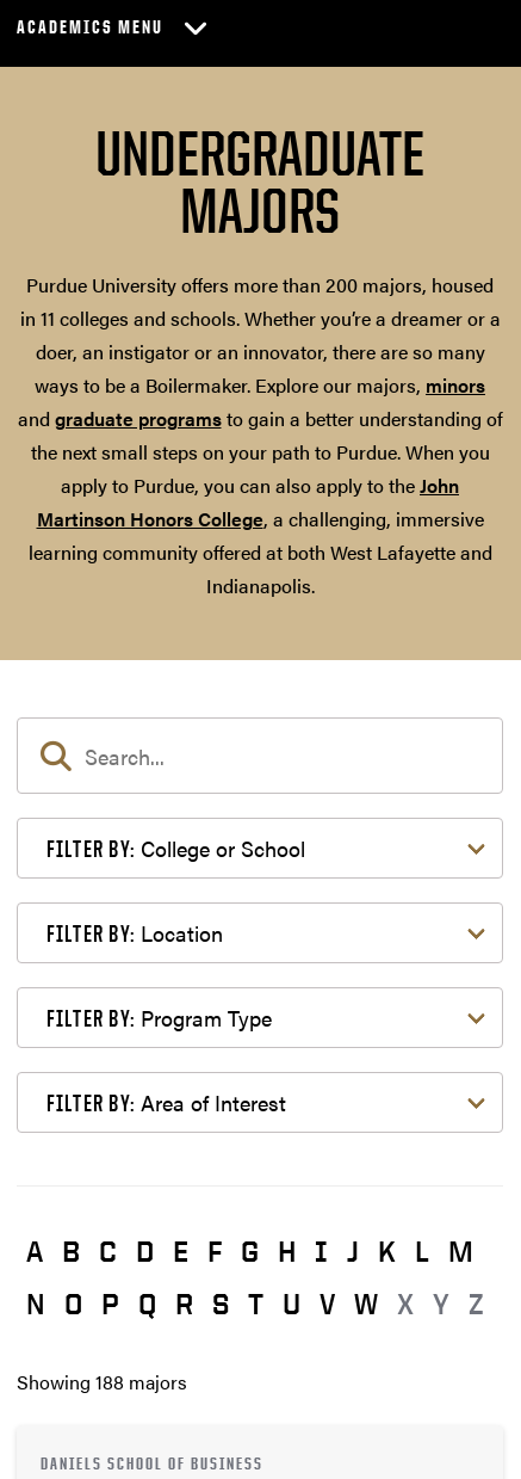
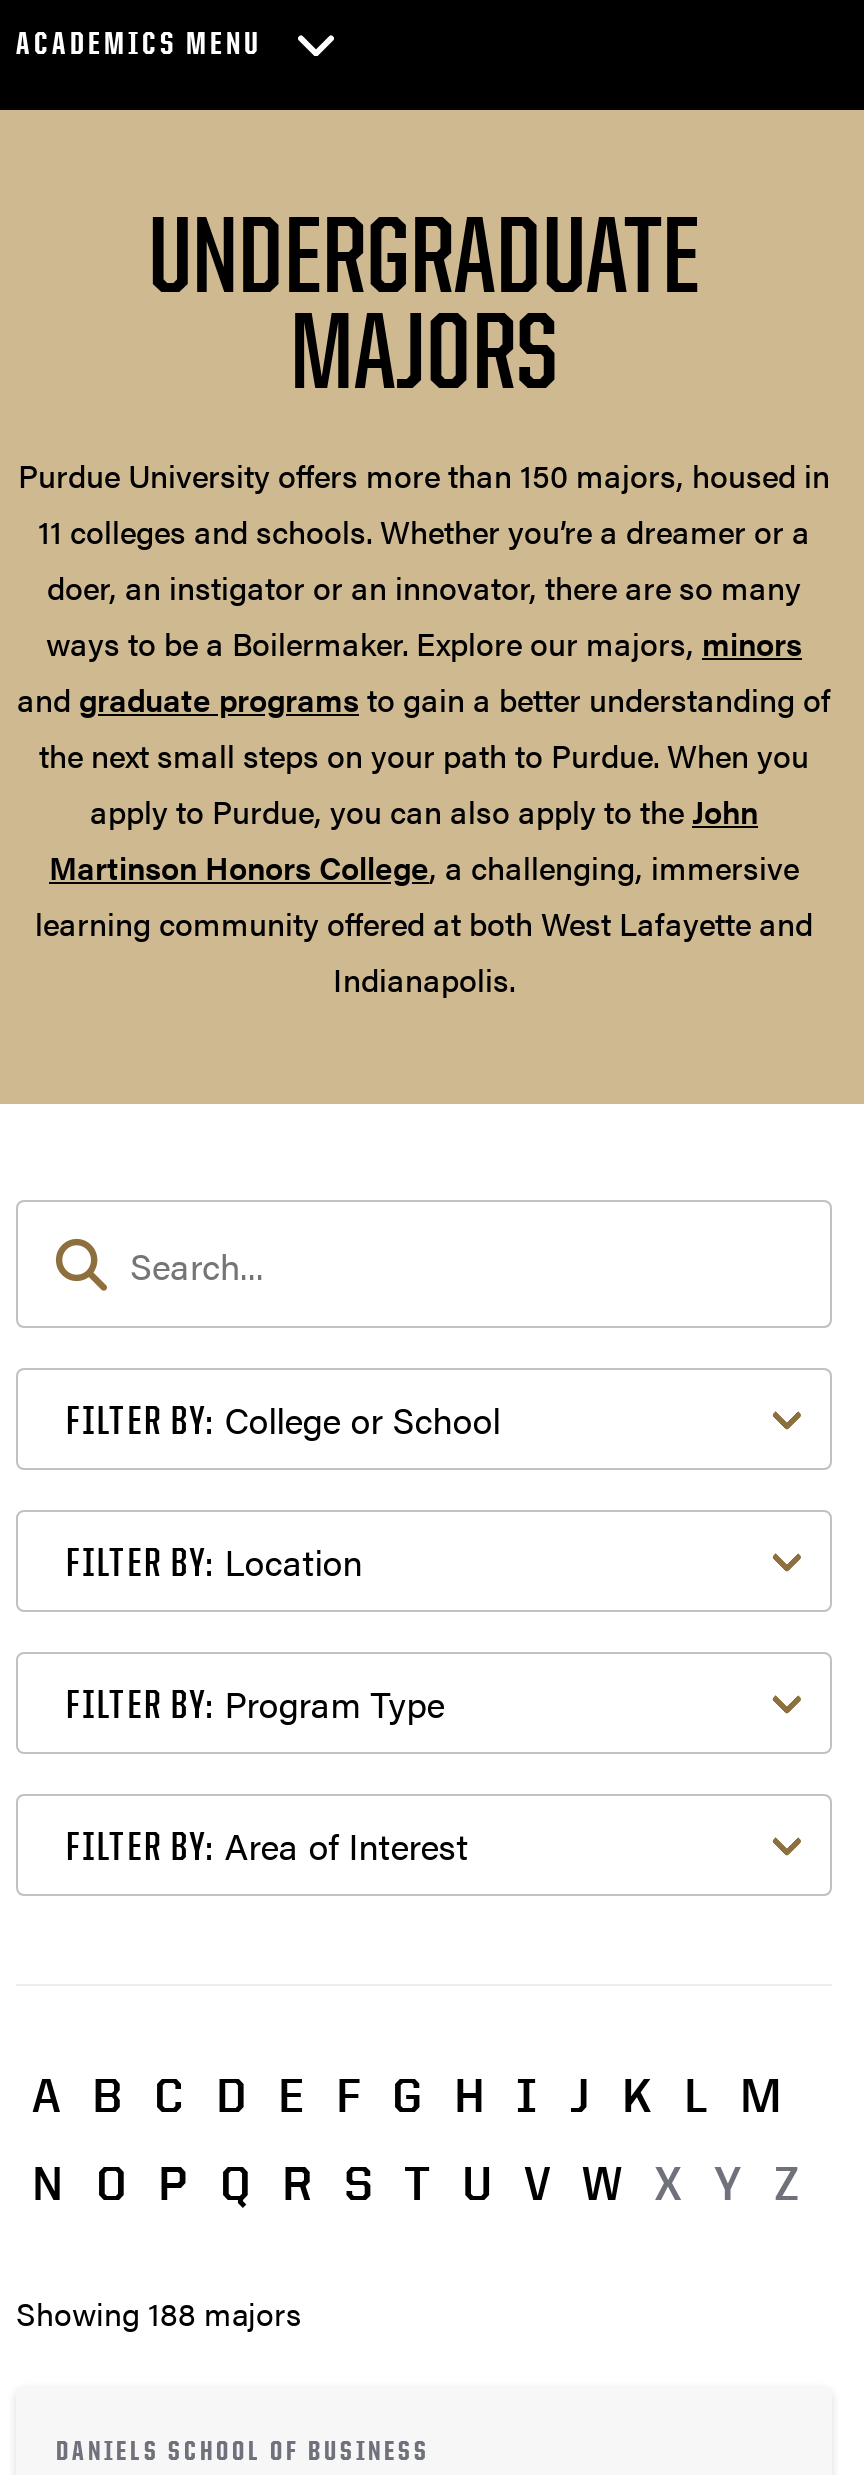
- Purdue University offers more than 200 majors, housed
- in 11 colleges and schools. Whether you’re a dreamer or a
+ Purdue University offers more than 150 majors, housed in
+ 11 colleges and schools. Whether you’re a dreamer or a
